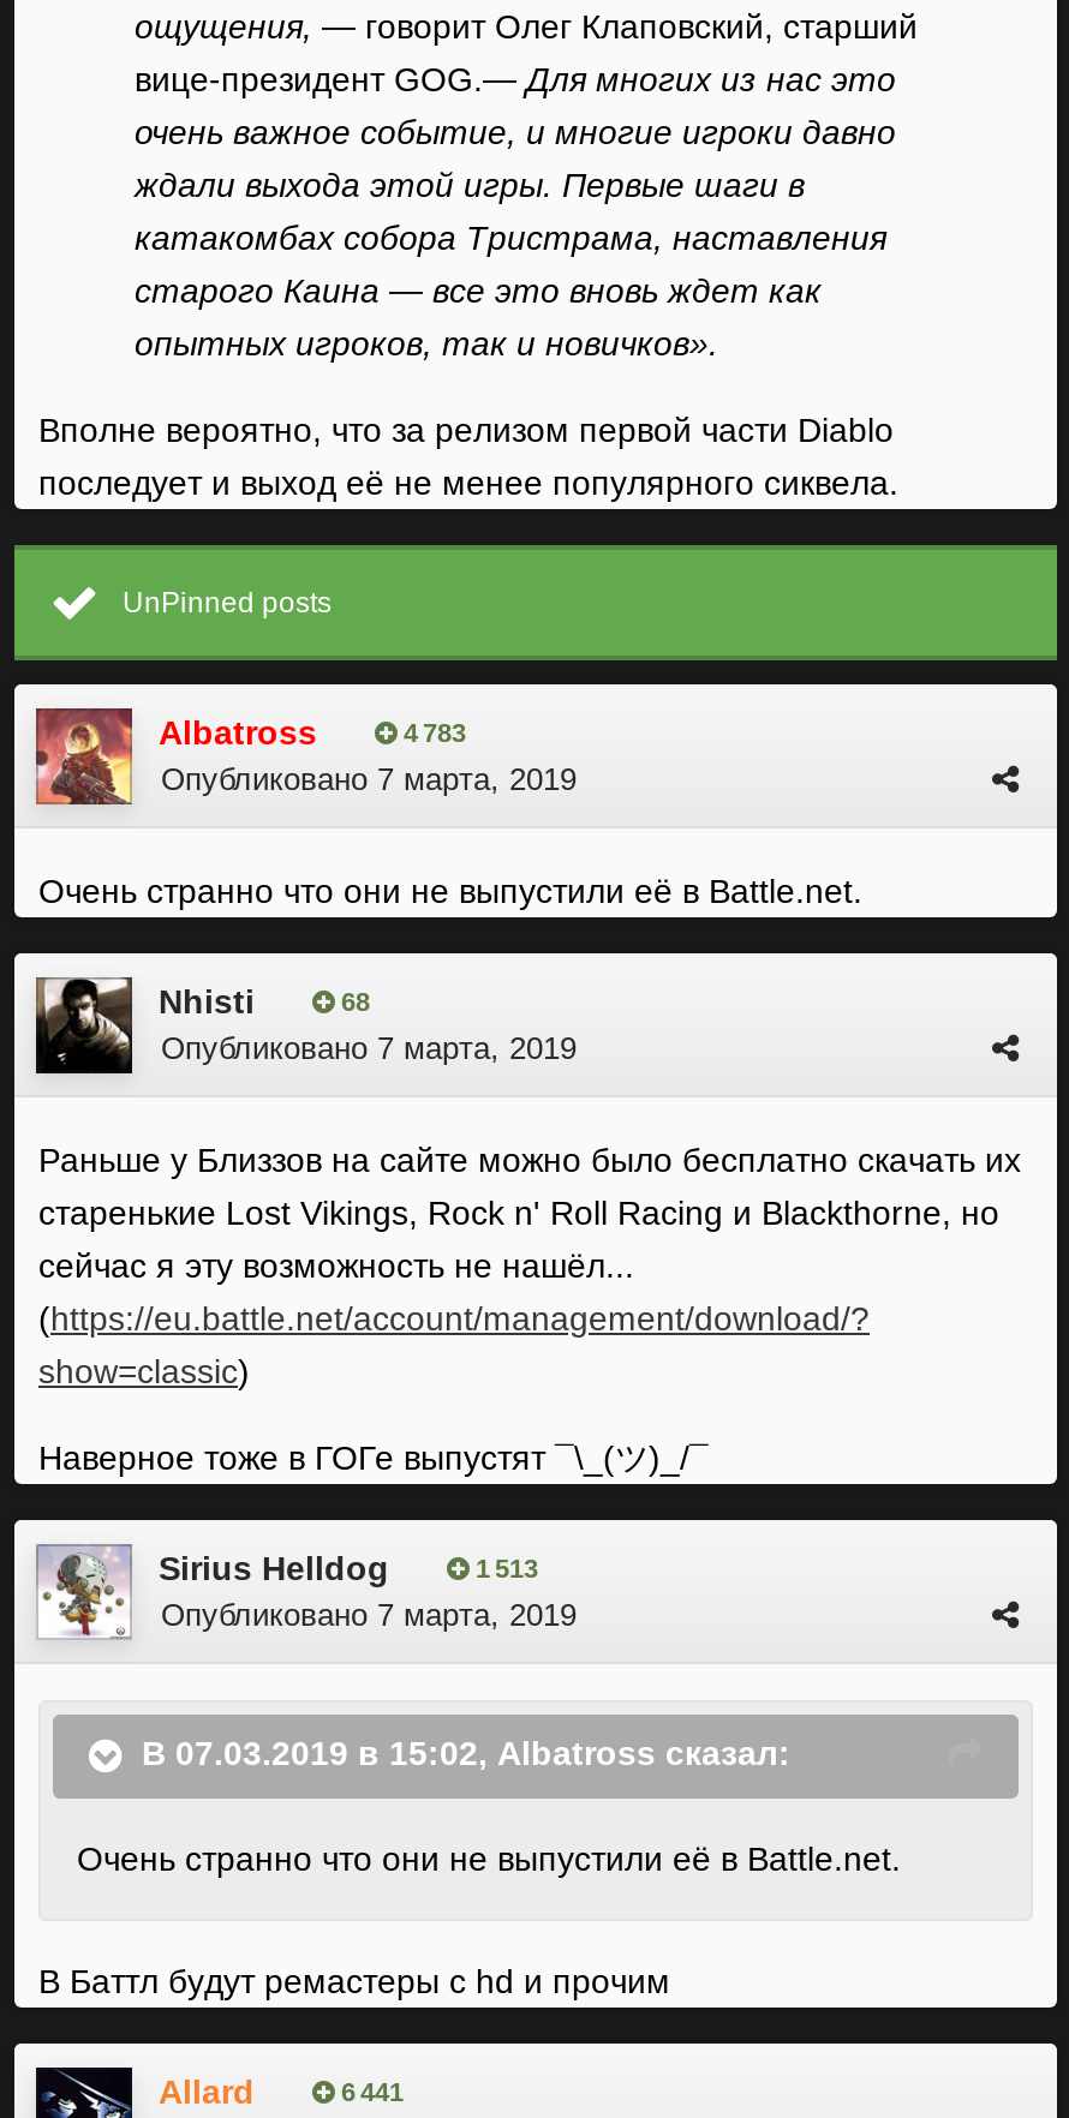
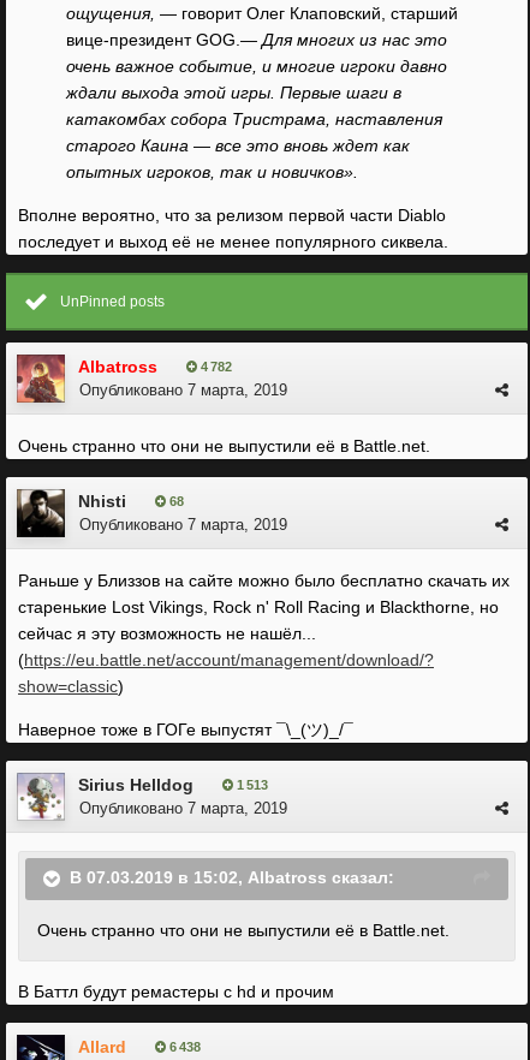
- 4 783
+ 4 782

- 6 441
+ 6 438
